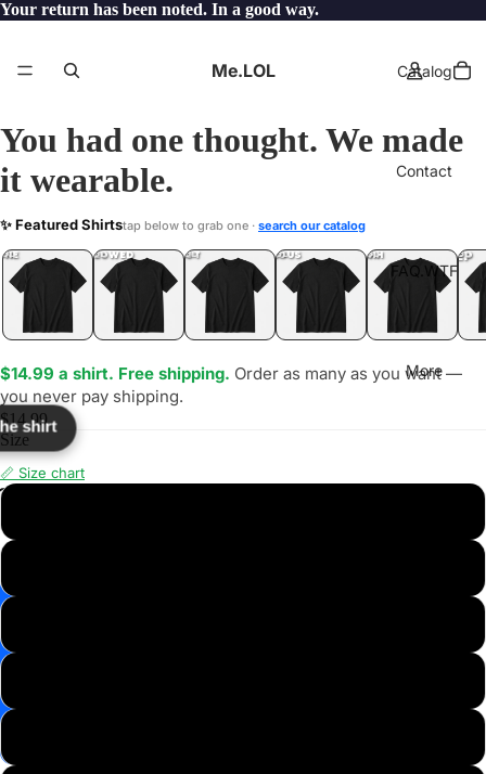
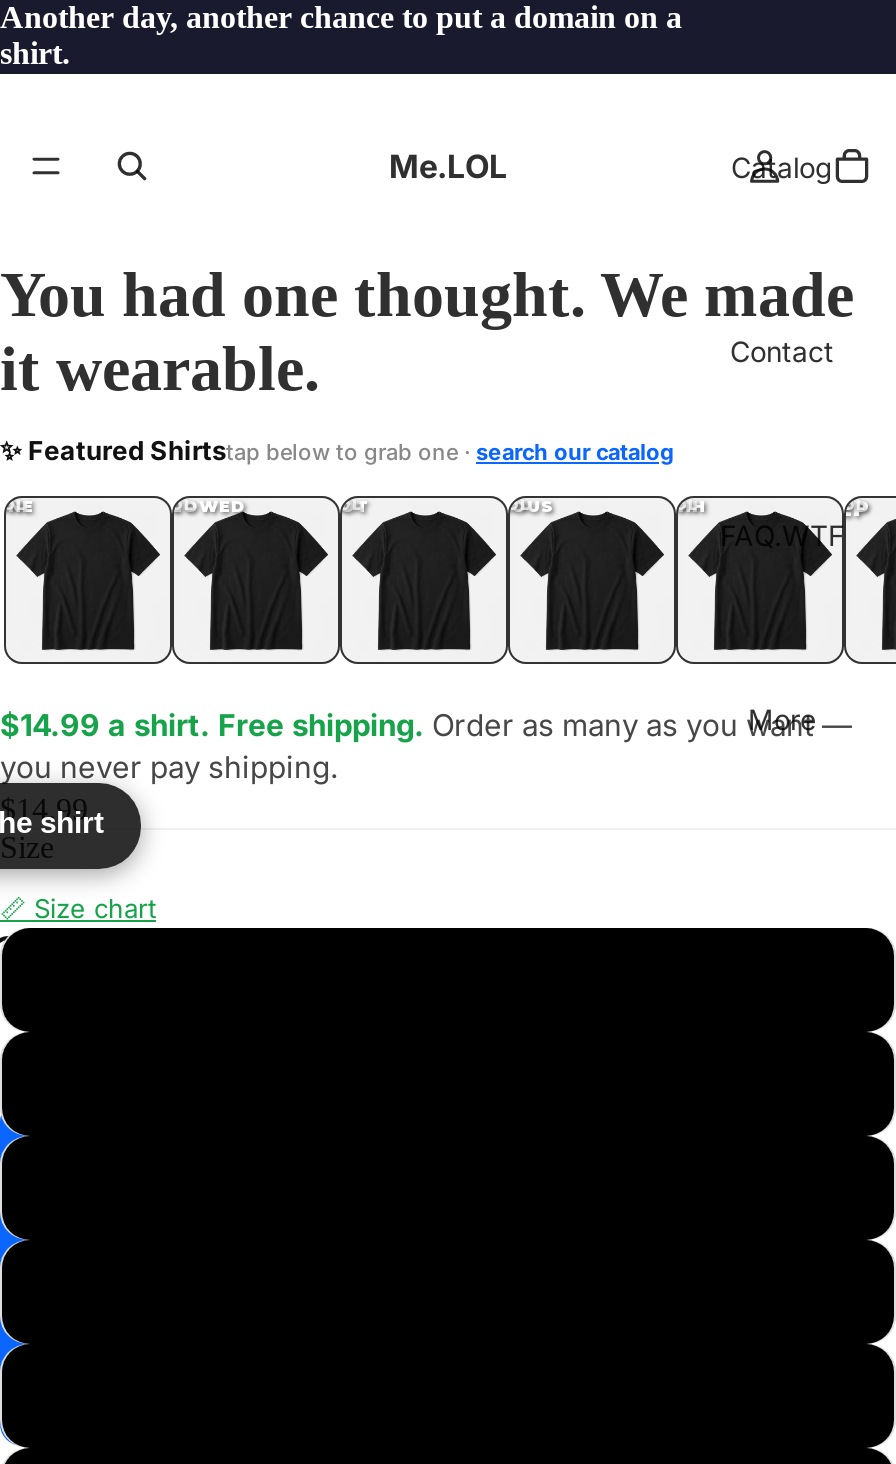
- Your return has been noted. In a good way.
+ Another day, another chance to put a domain on a
+ shirt.
